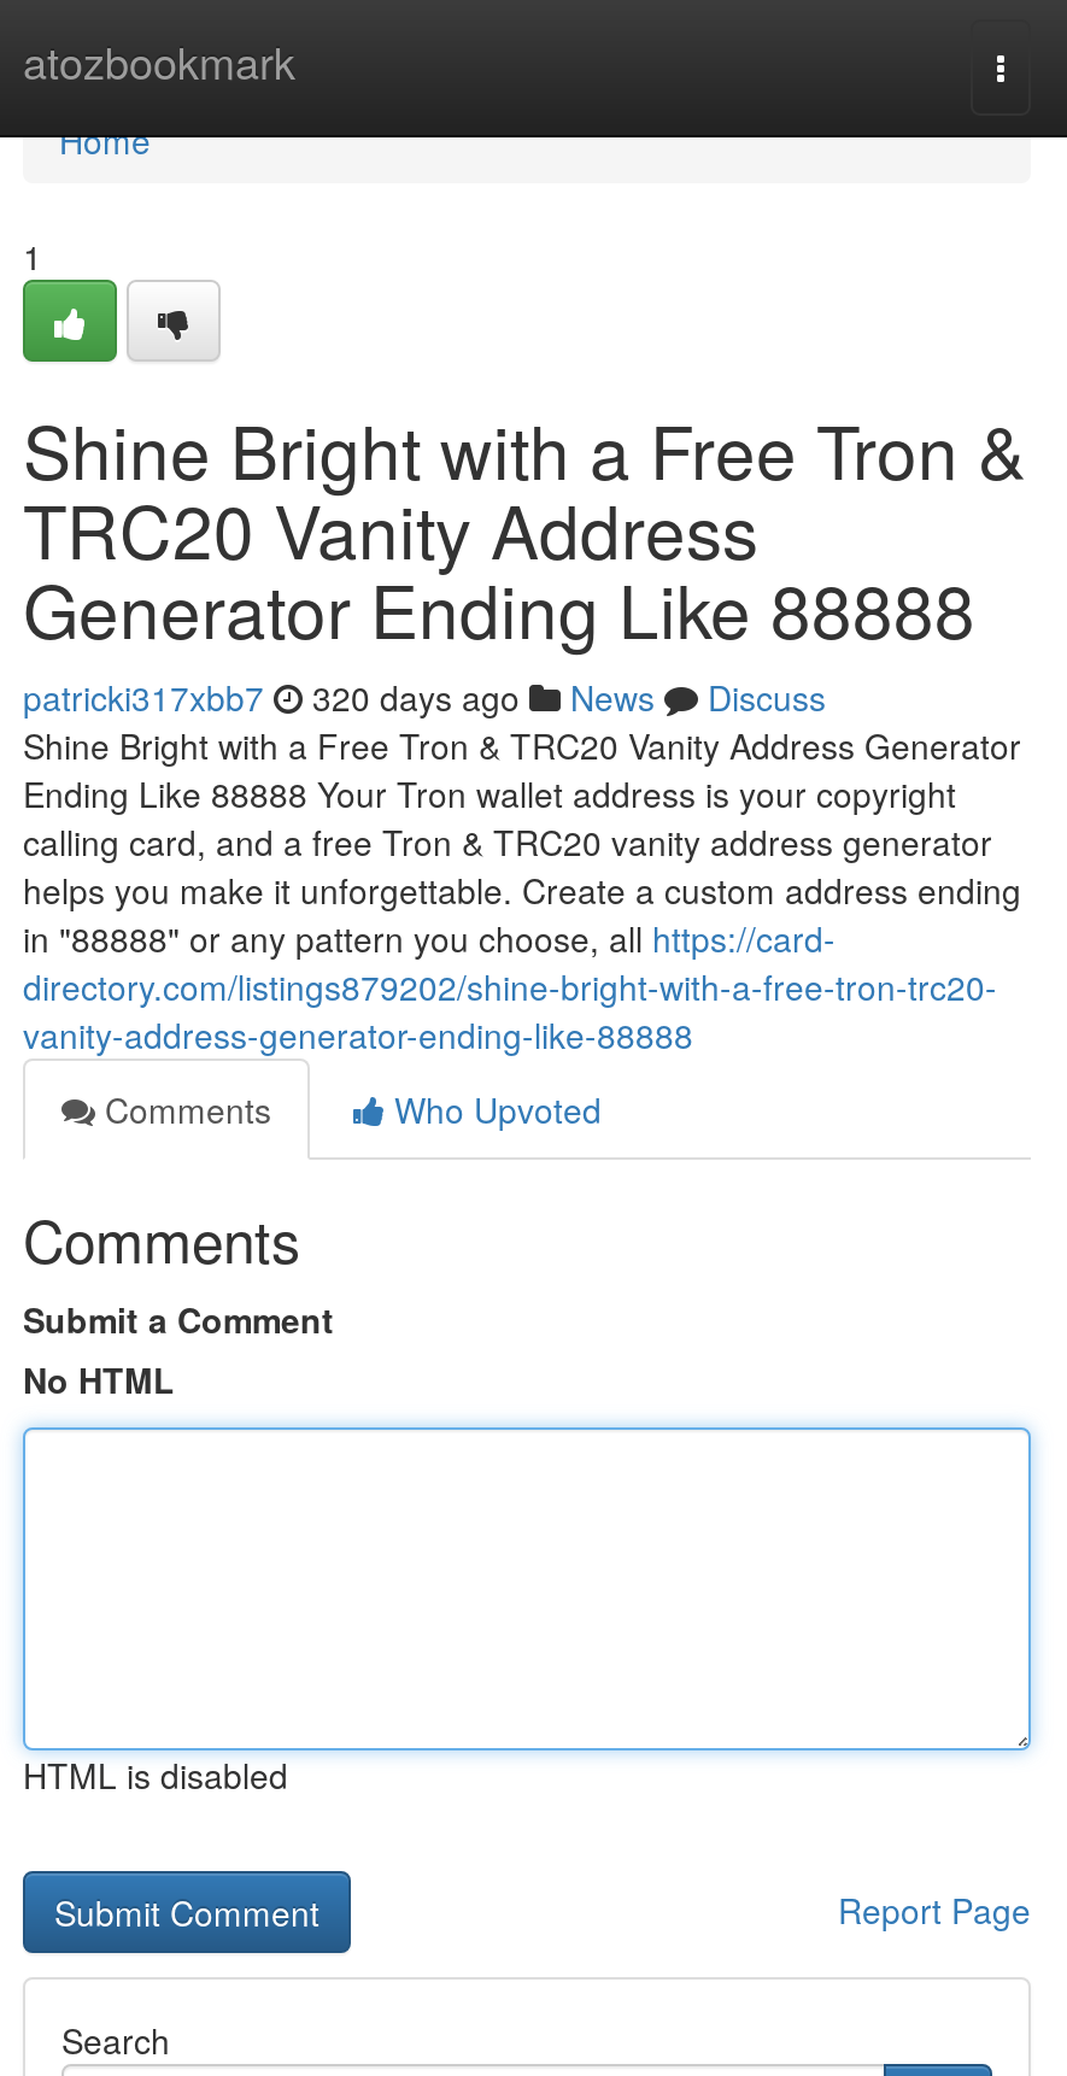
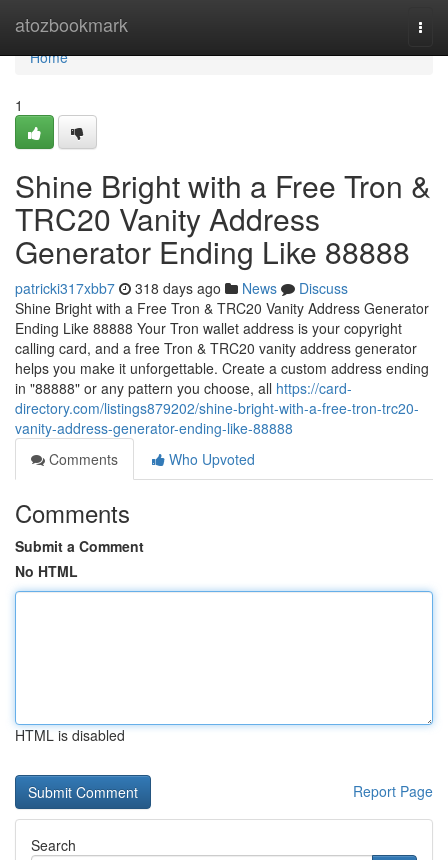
- patricki317xbb7 320 days ago News Discuss
+ patricki317xbb7 318 days ago News Discuss
